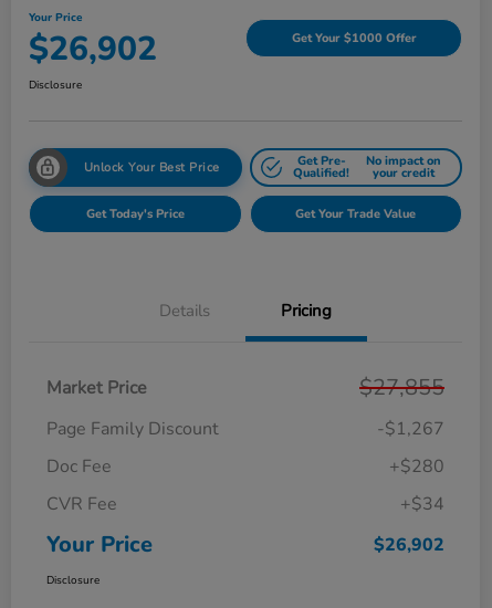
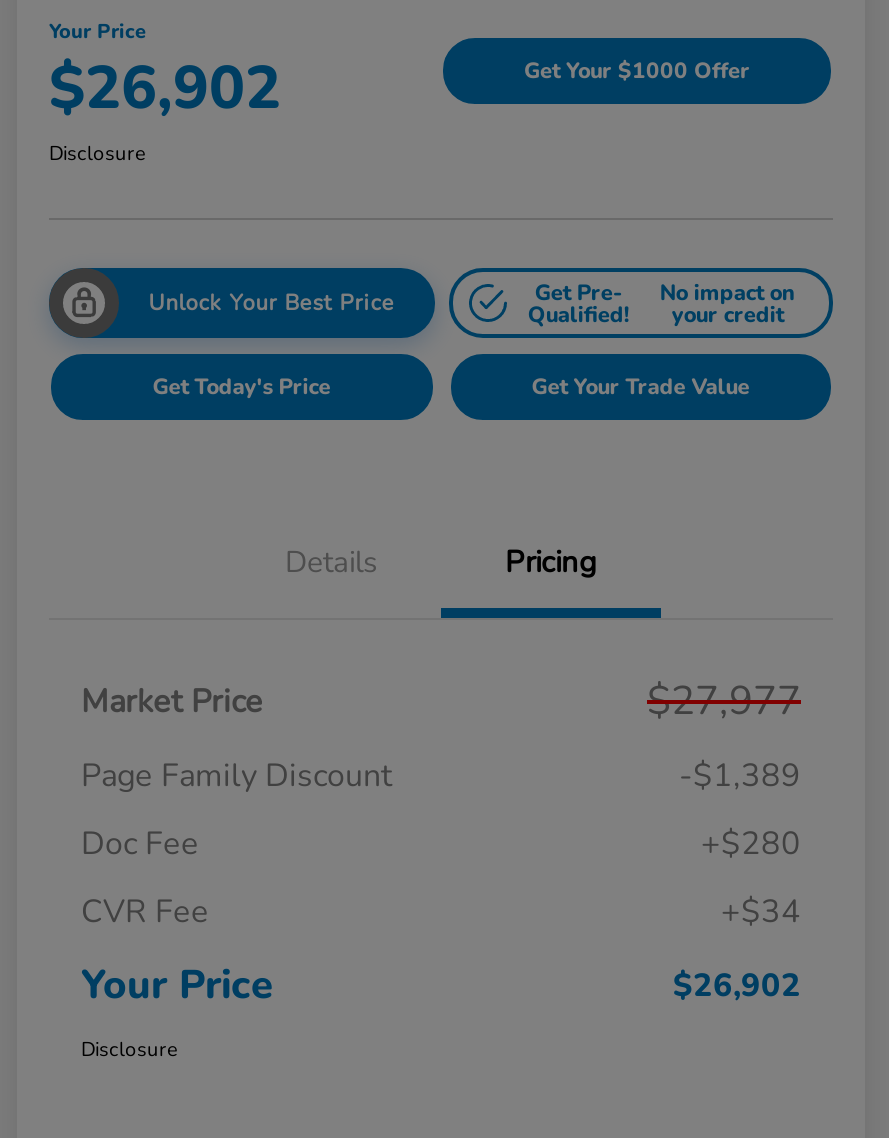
- $27,855
+ $27,977

- -$1,267
+ -$1,389
